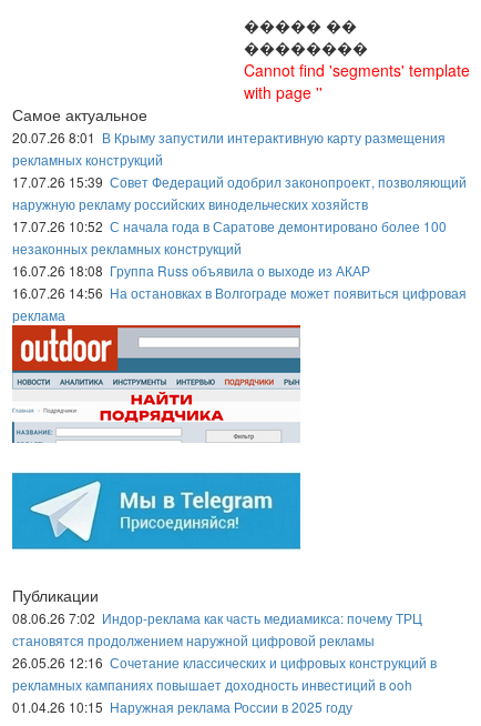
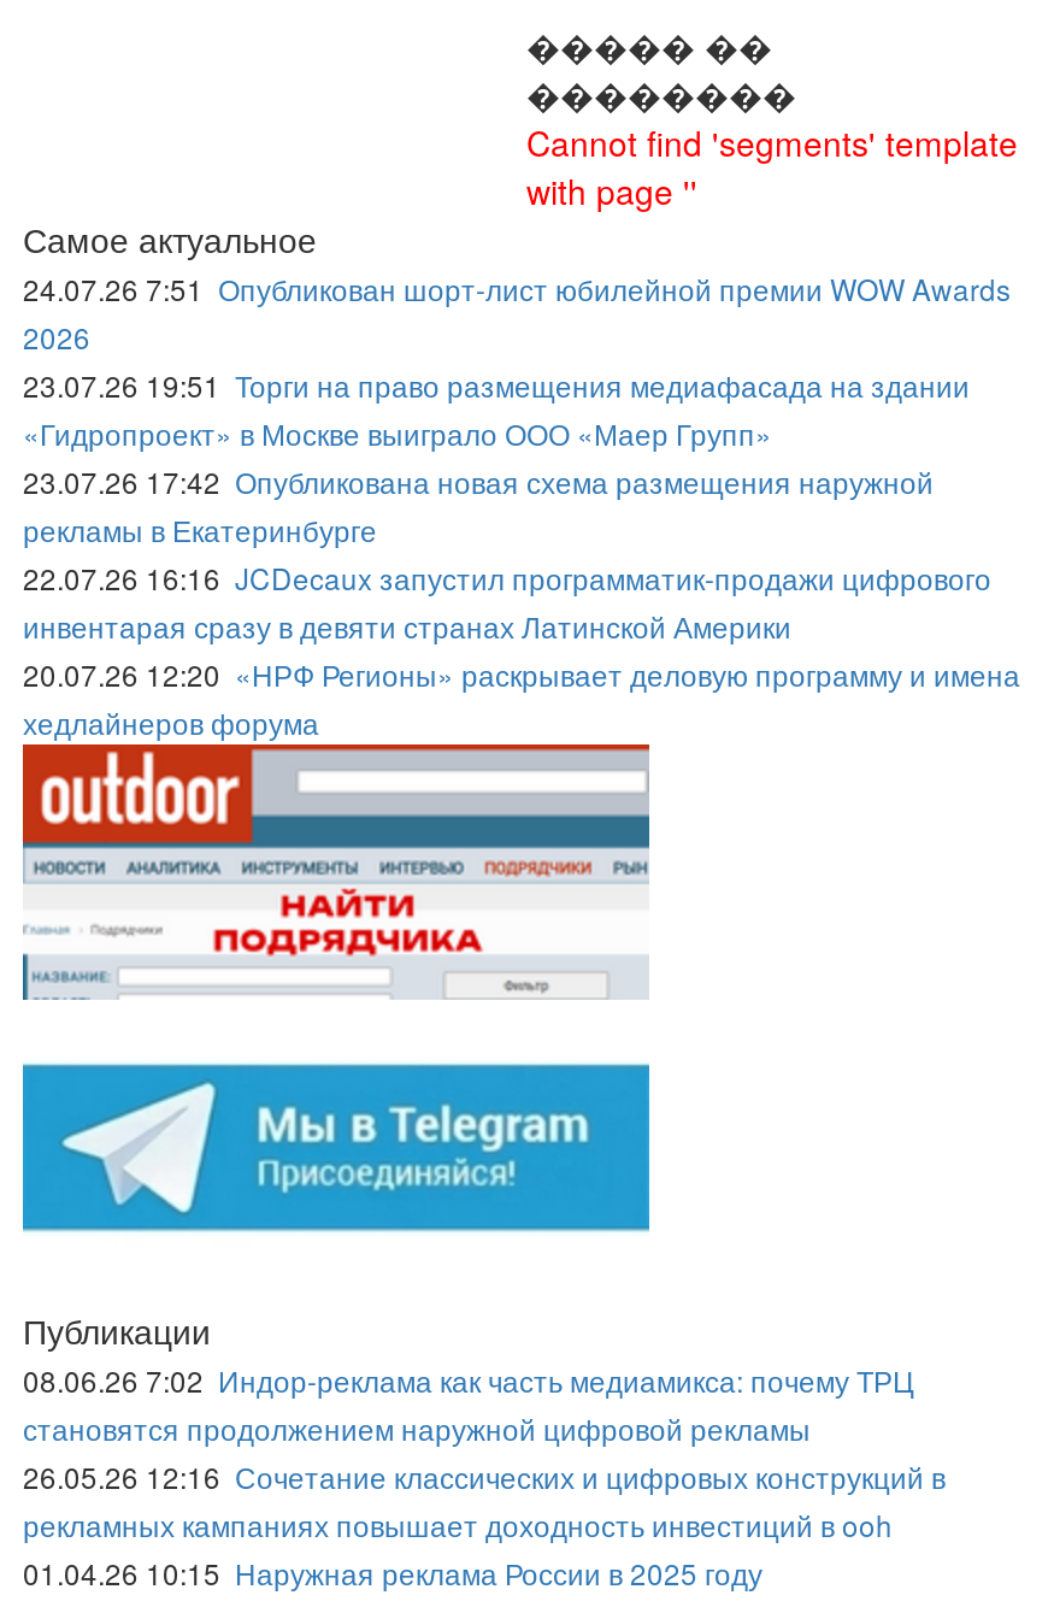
- 20.07.26 8:01 В Крыму запустили интерактивную карту размещения
- рекламных конструкций
- 17.07.26 15:39 Совет Федераций одобрил законопроект, позволяющий
- наружную рекламу российских винодельческих хозяйств
- 17.07.26 10:52 С начала года в Саратове демонтировано более 100
- незаконных рекламных конструкций
- 16.07.26 18:08 Группа Russ объявила о выходе из АКАР
- 16.07.26 14:56 На остановках в Волгограде может появиться цифровая
- реклама
+ 24.07.26 7:51 Опубликован шорт-лист юбилейной премии WOW Awards
+ 2026
+ 23.07.26 19:51 Торги на право размещения медиафасада на здании
+ «Гидропроект» в Москве выиграло ООО «Маер Групп»
+ 23.07.26 17:42 Опубликована новая схема размещения наружной
+ рекламы в Екатеринбурге
+ 22.07.26 16:16 JCDecaux запустил программатик-продажи цифрового
+ инвентарая сразу в девяти странах Латинской Америки
+ 20.07.26 12:20 «НРФ Регионы» раскрывает деловую программу и имена
+ хедлайнеров форума
